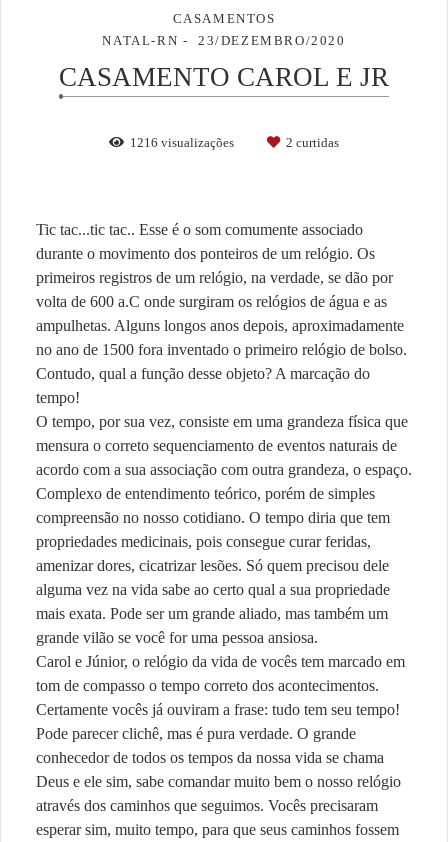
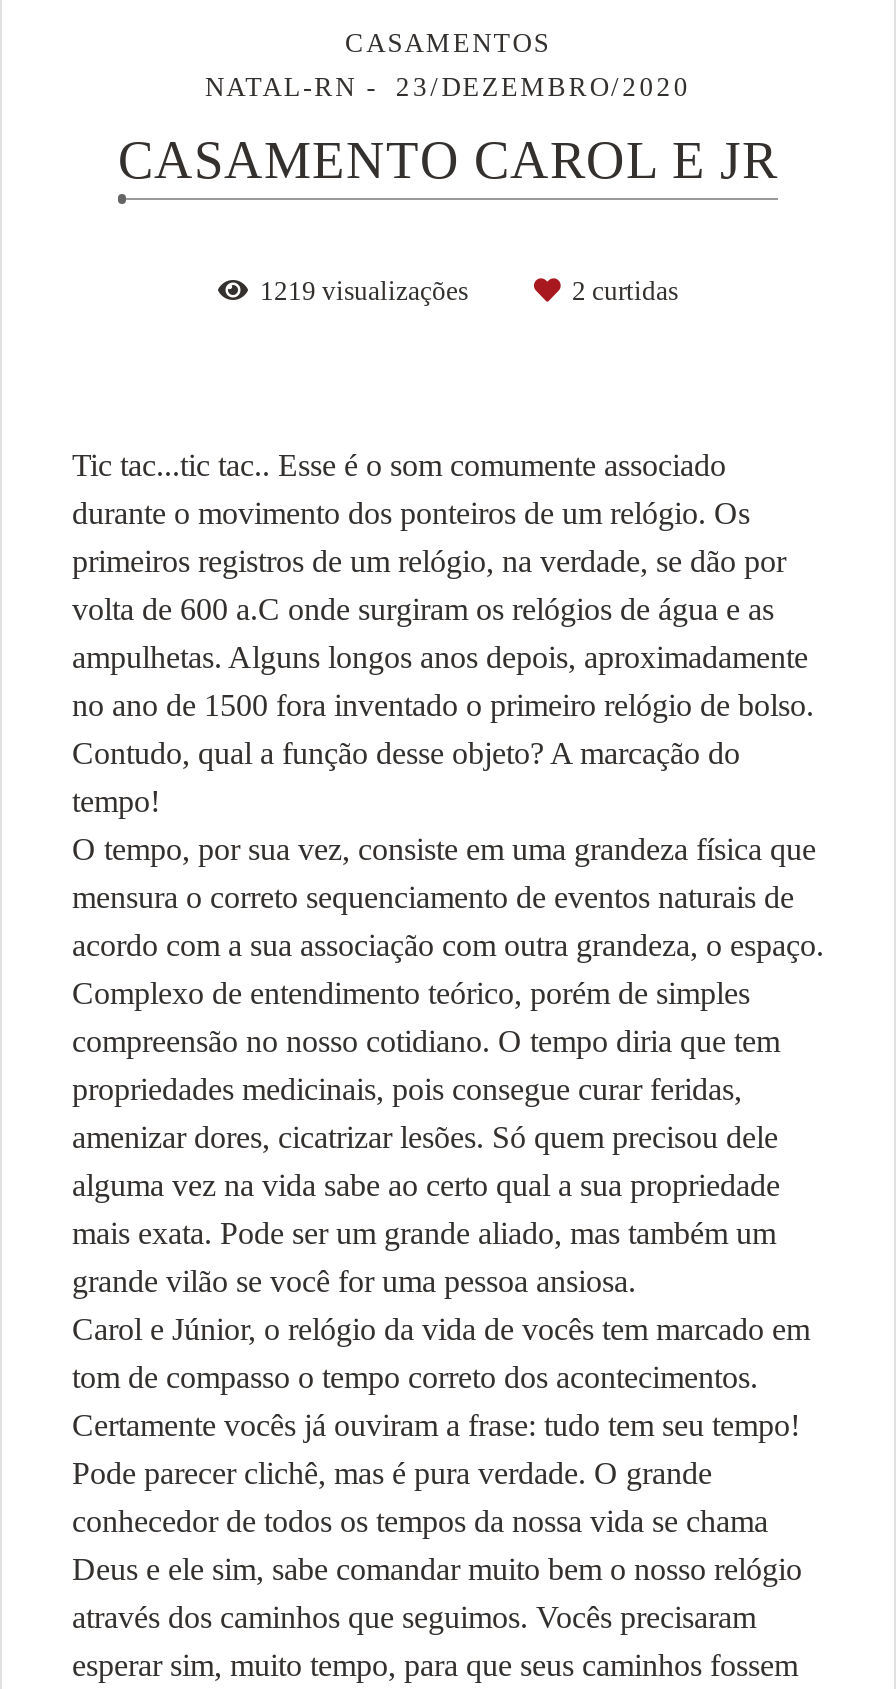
- 1216 visualizações
+ 1219 visualizações
